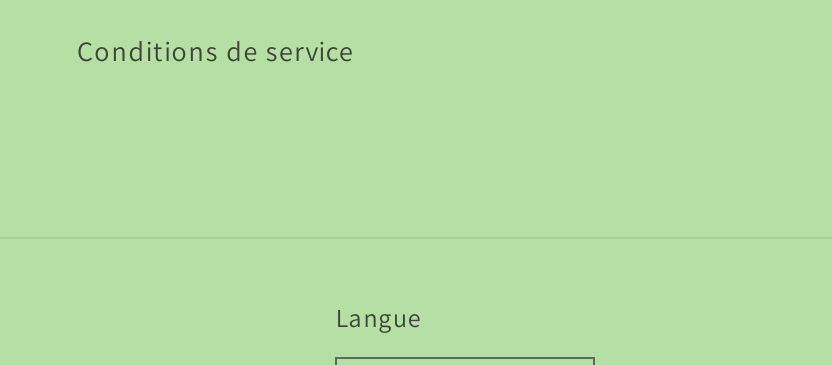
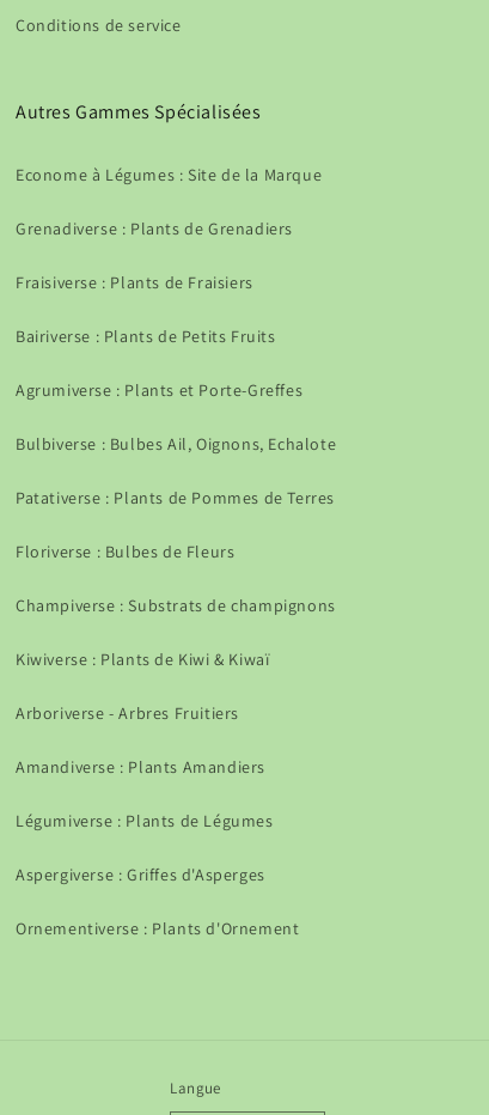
+ Autres Gammes Spécialisées
+ Econome à Légumes : Site de la Marque
+ Grenadiverse : Plants de Grenadiers
+ Fraisiverse : Plants de Fraisiers
+ Bairiverse : Plants de Petits Fruits
+ Agrumiverse : Plants et Porte-Greffes
+ Bulbiverse : Bulbes Ail, Oignons, Echalote
+ Patativerse : Plants de Pommes de Terres
+ Floriverse : Bulbes de Fleurs
+ Champiverse : Substrats de champignons
+ Kiwiverse : Plants de Kiwi & Kiwaï
+ Arboriverse - Arbres Fruitiers
+ Amandiverse : Plants Amandiers
+ Légumiverse : Plants de Légumes
+ Aspergiverse : Griffes d'Asperges
+ Ornementiverse : Plants d'Ornement
